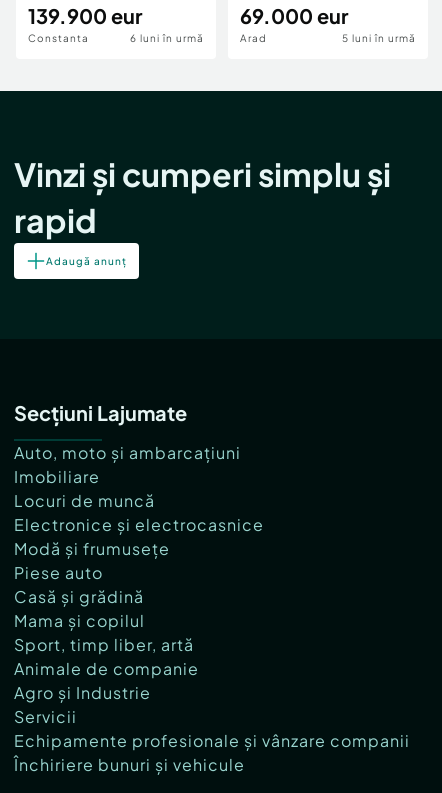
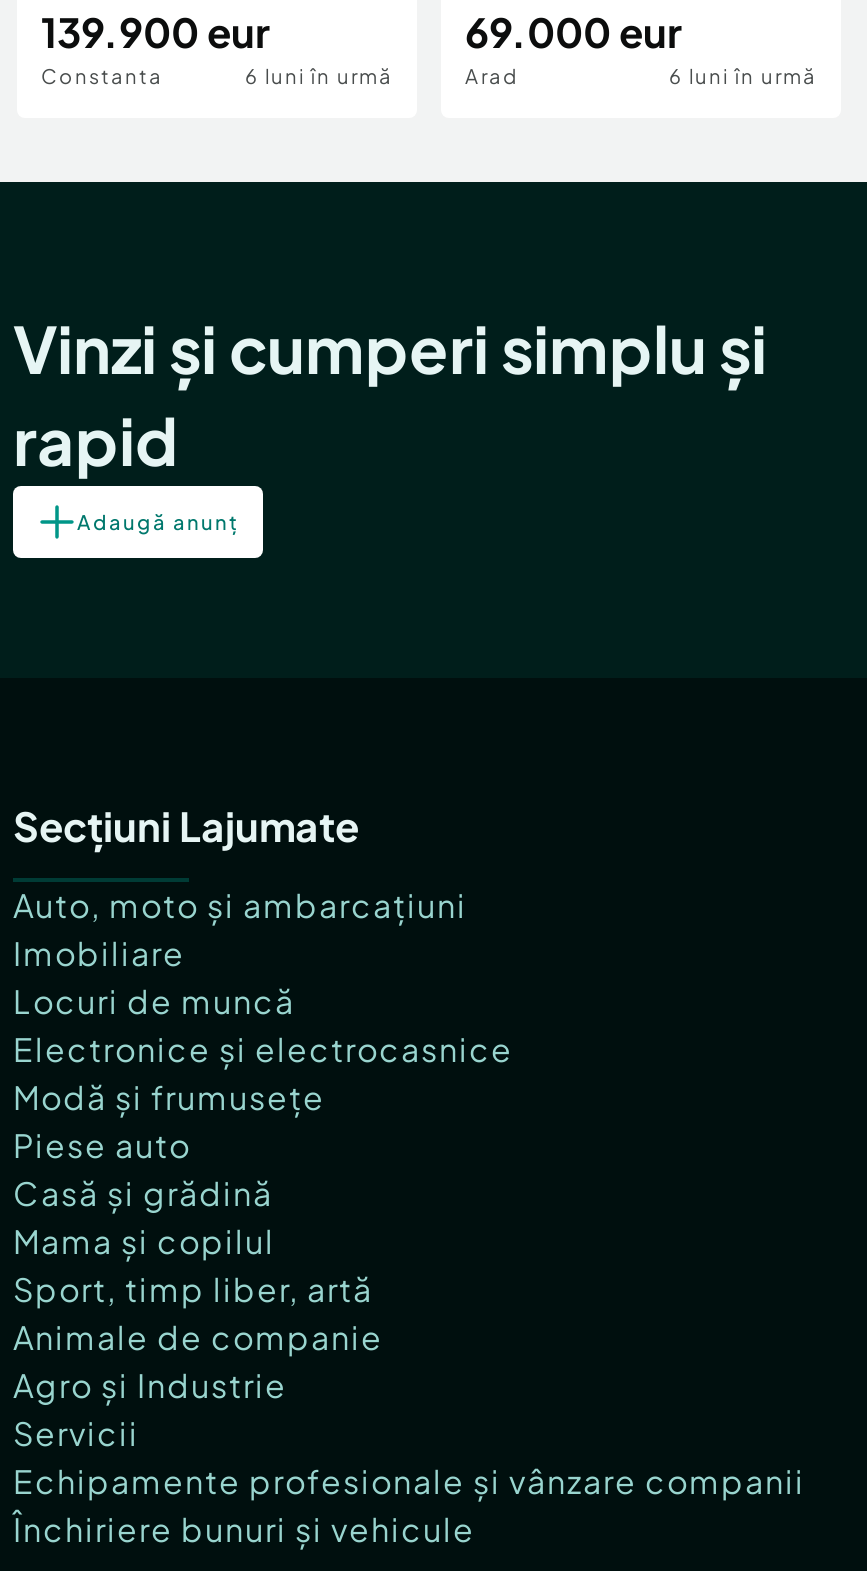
- 5 luni în urmă
+ 6 luni în urmă
